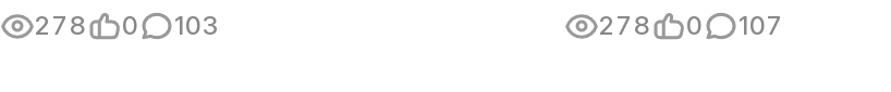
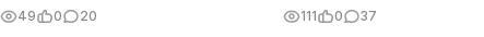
- 278
+ 49

- 103
+ 20

- 278
+ 111

- 107
+ 37
